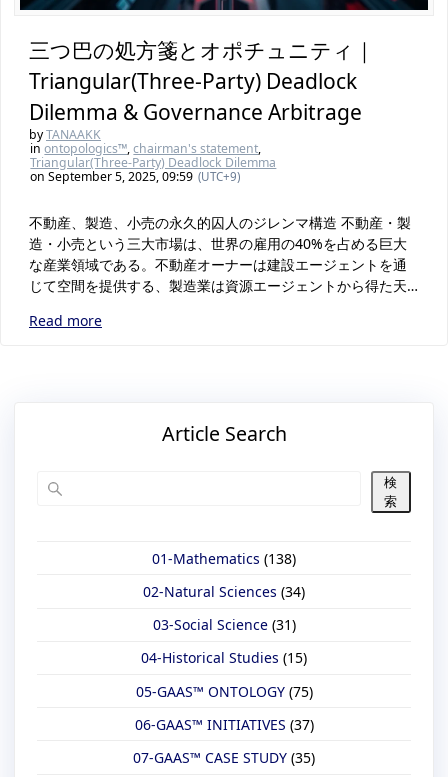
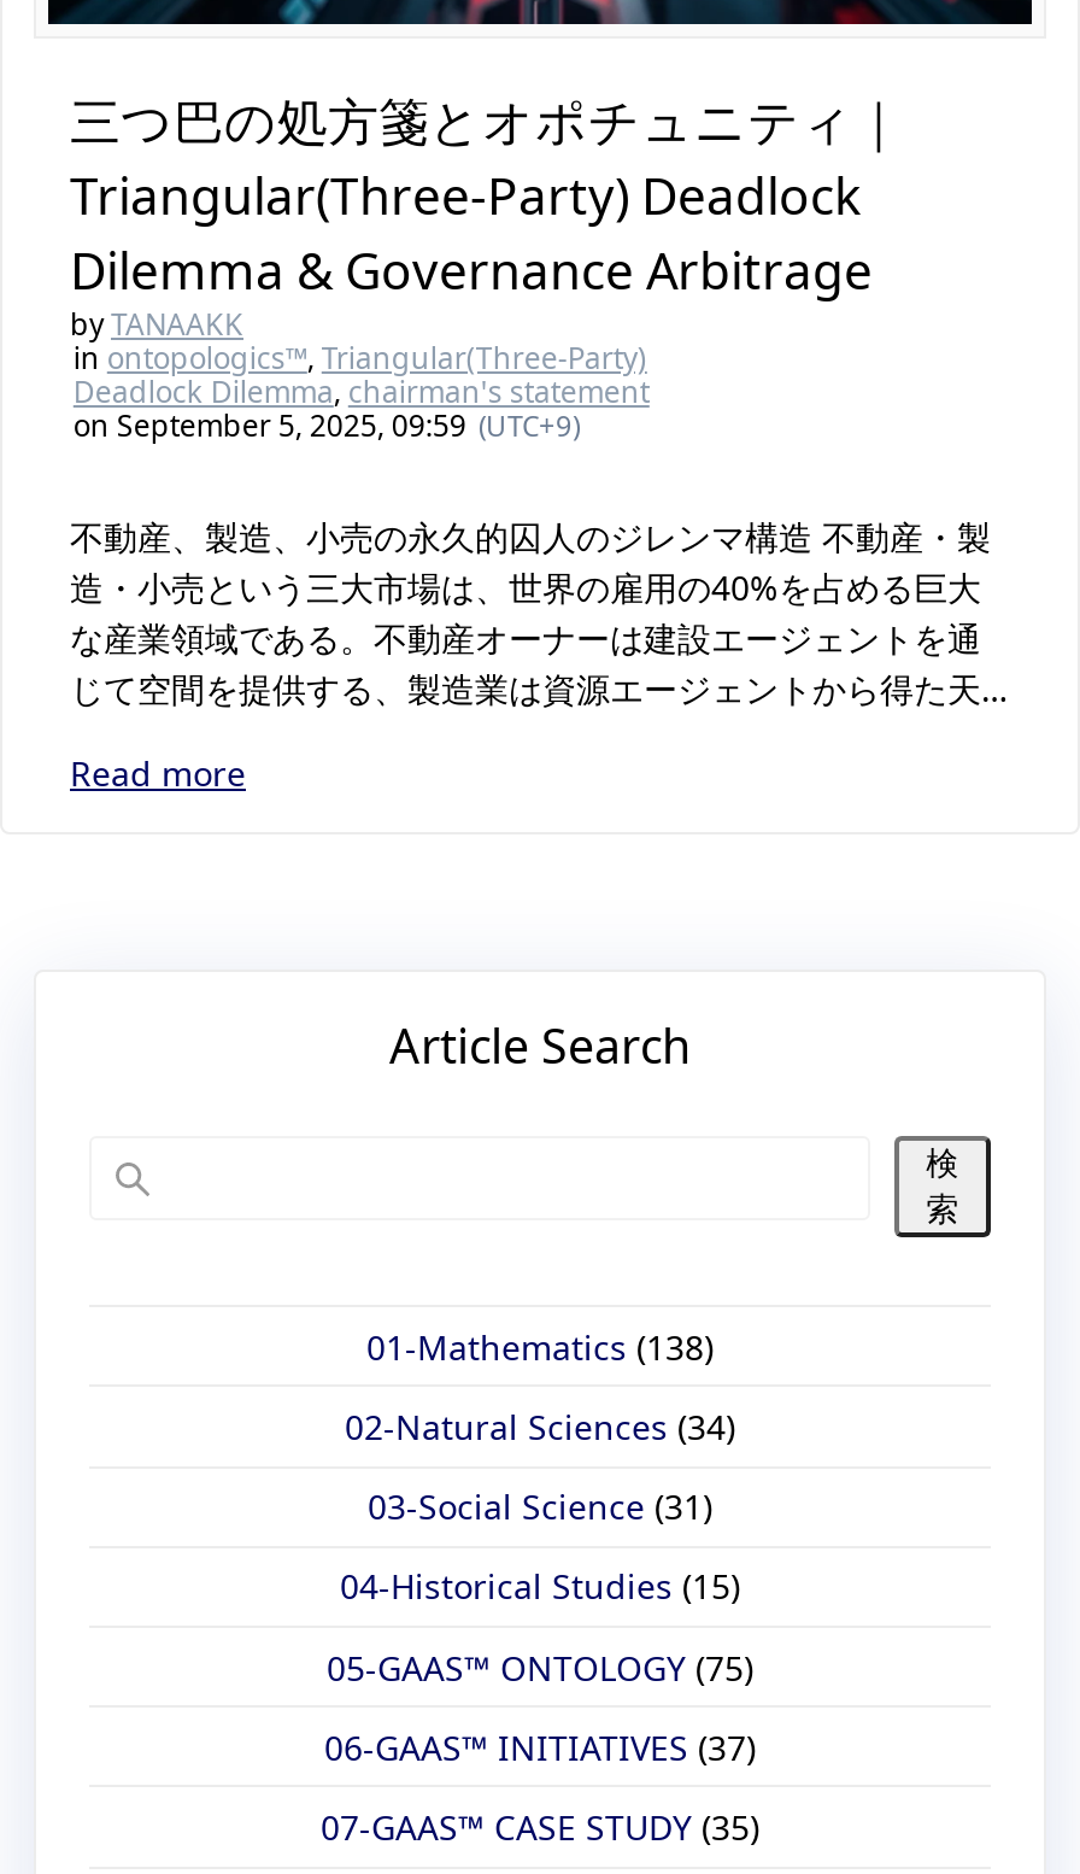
- in ontopologics™, chairman's statement,
- Triangular(Three-Party) Deadlock Dilemma
+ in ontopologics™, Triangular(Three-Party)
+ Deadlock Dilemma,chairman's statement
